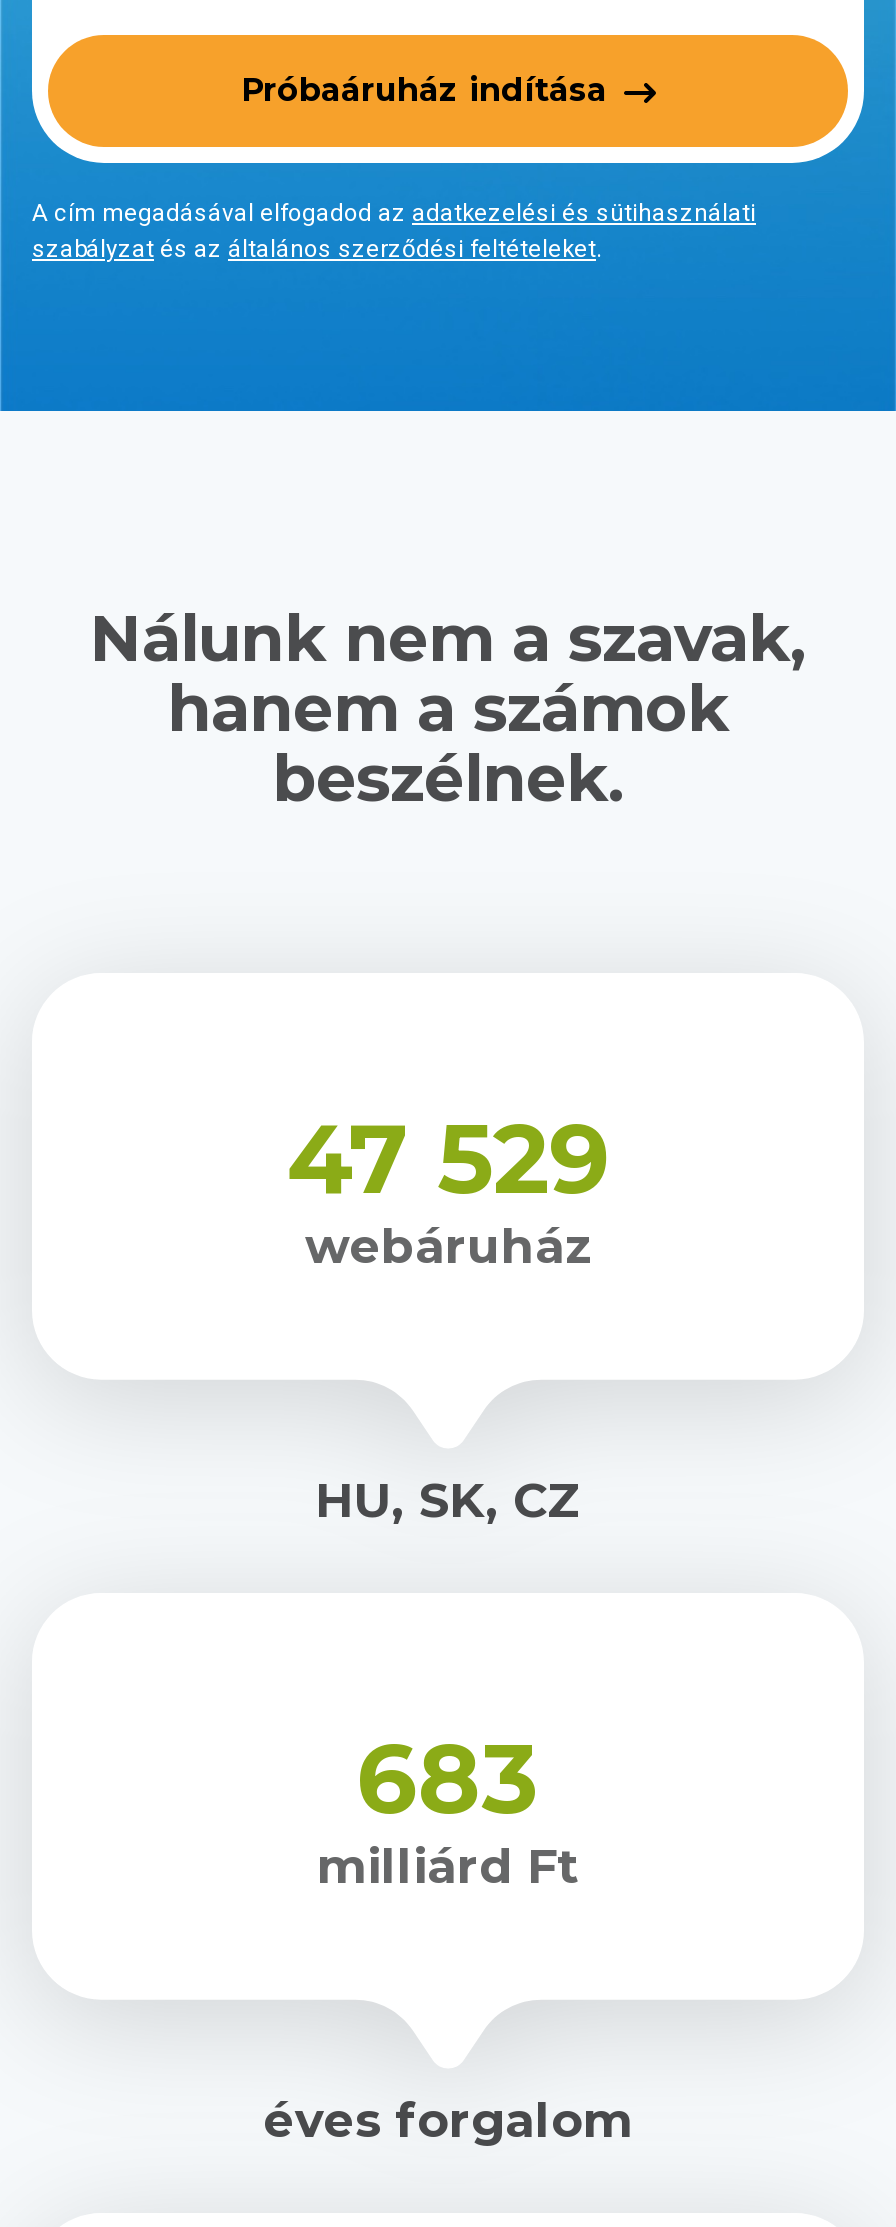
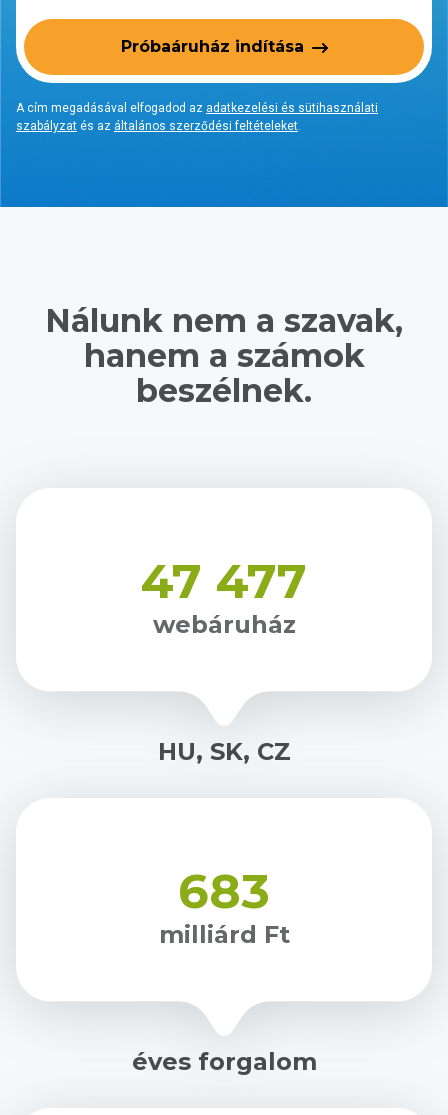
- 47 529
+ 47 477
